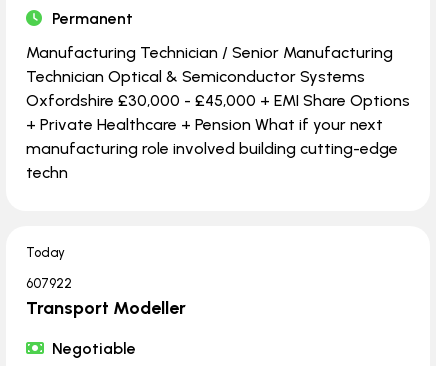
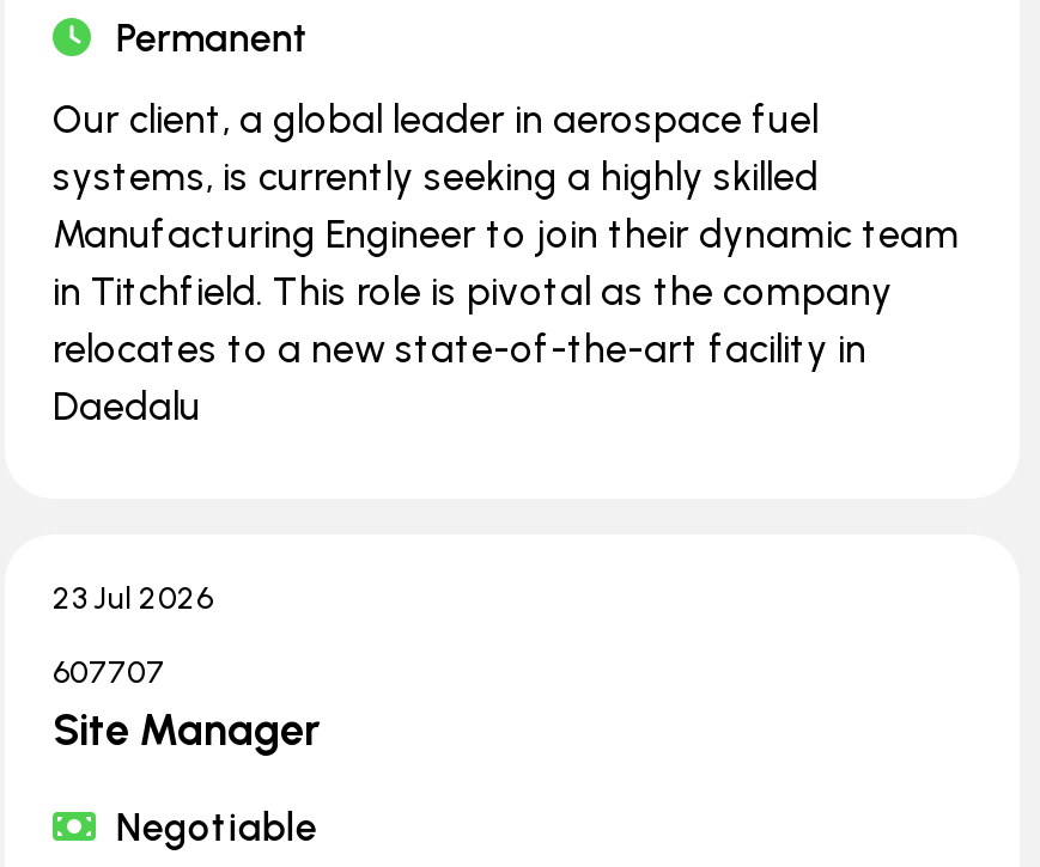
- Manufacturing Technician / Senior Manufacturing
- Technician Optical & Semiconductor Systems
- Oxfordshire £30,000 - £45,000 + EMI Share Options
- + Private Healthcare + Pension What if your next
- manufacturing role involved building cutting-edge
- techn
+ Our client, a global leader in aerospace fuel
+ systems, is currently seeking a highly skilled
+ Manufacturing Engineer to join their dynamic team
+ in Titchfield. This role is pivotal as the company
+ relocates to a new state-of-the-art facility in
+ Daedalu

- Today
+ 23 Jul 2026

- 607922
- Transport Modeller
+ 607707
+ Site Manager
